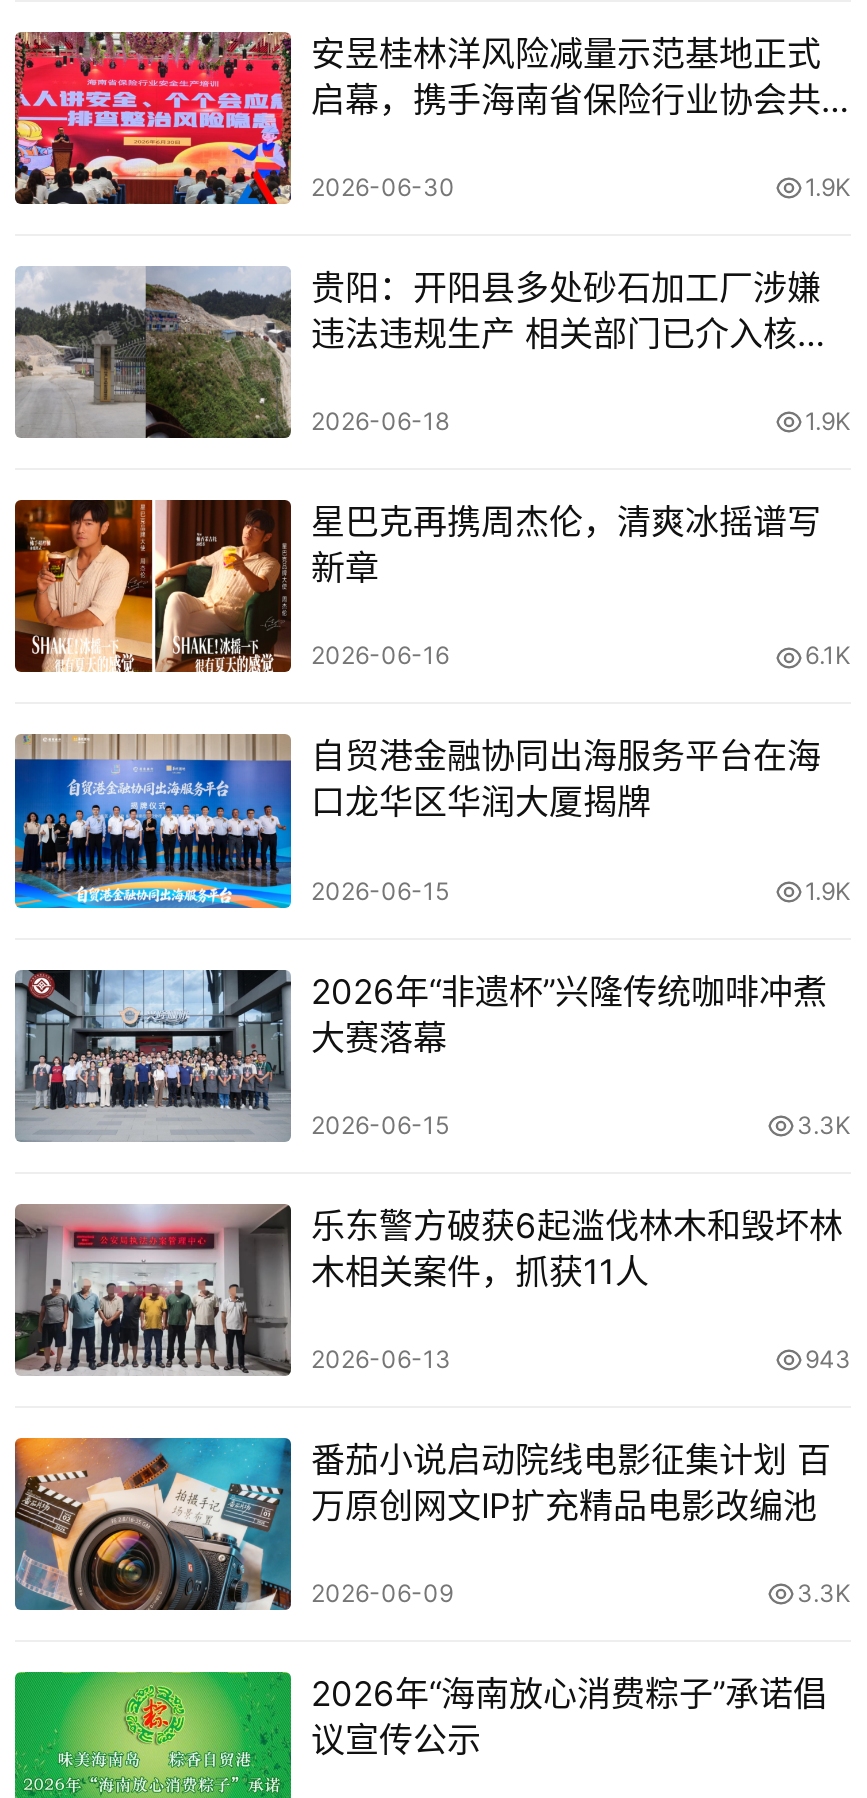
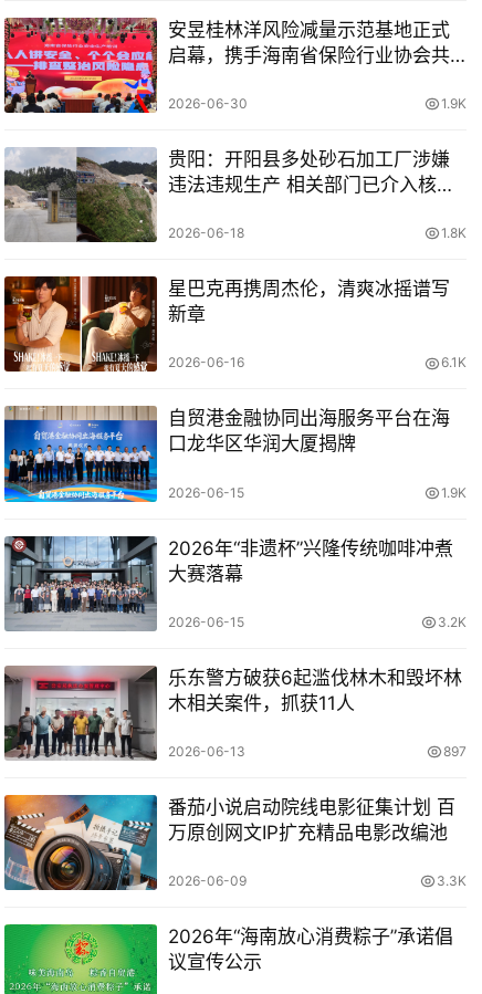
- 1.9K
+ 1.8K

- 3.3K
+ 3.2K

- 943
+ 897
